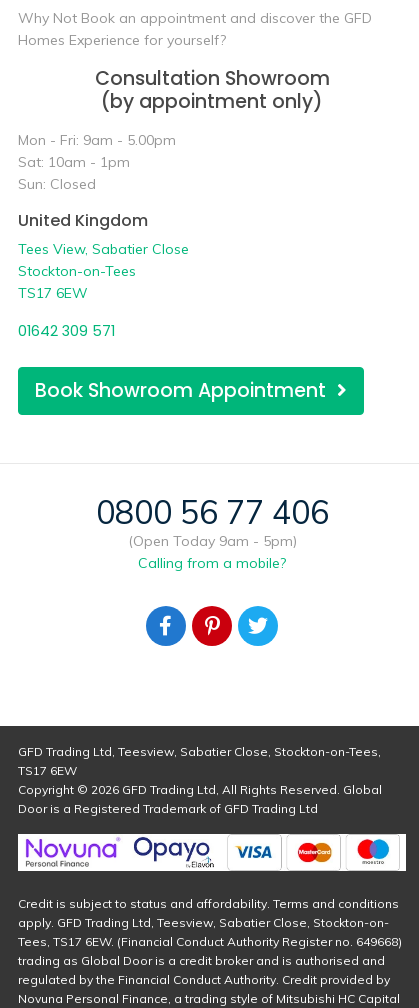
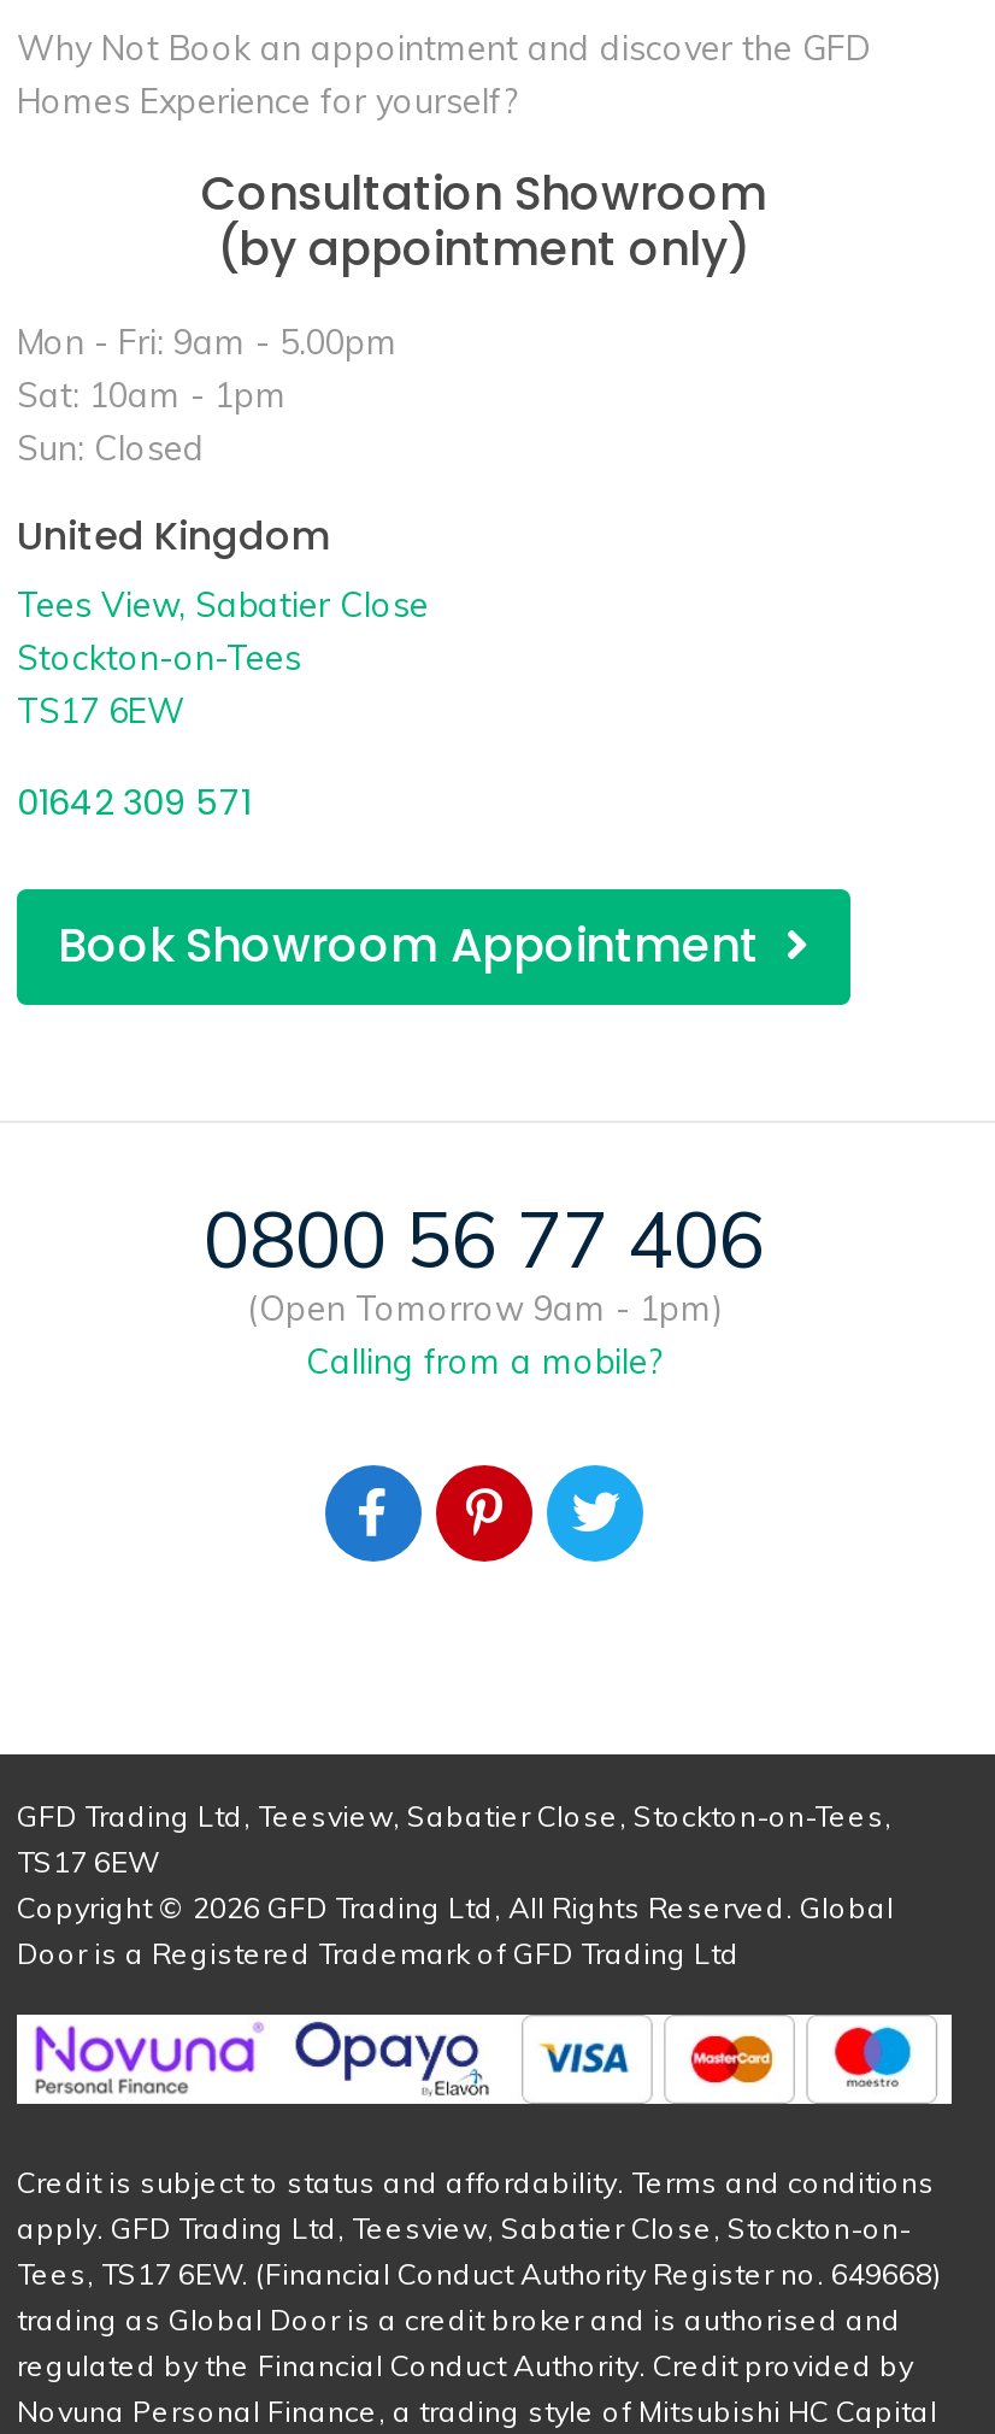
- (Open Today 9am - 5pm)
+ (Open Tomorrow 9am - 1pm)
